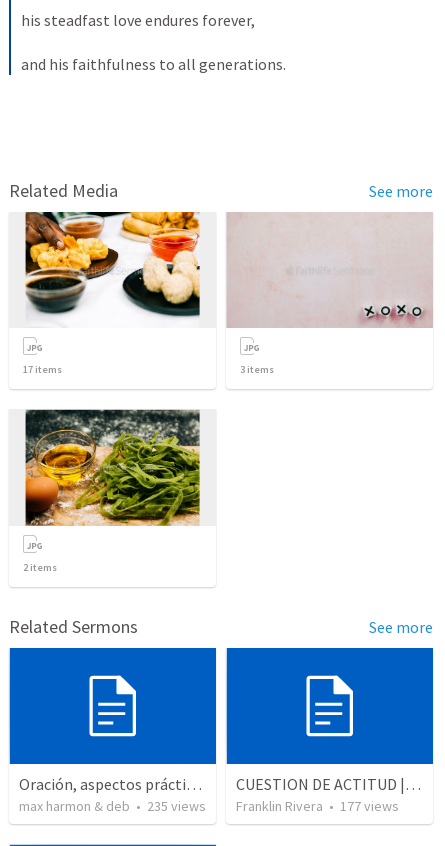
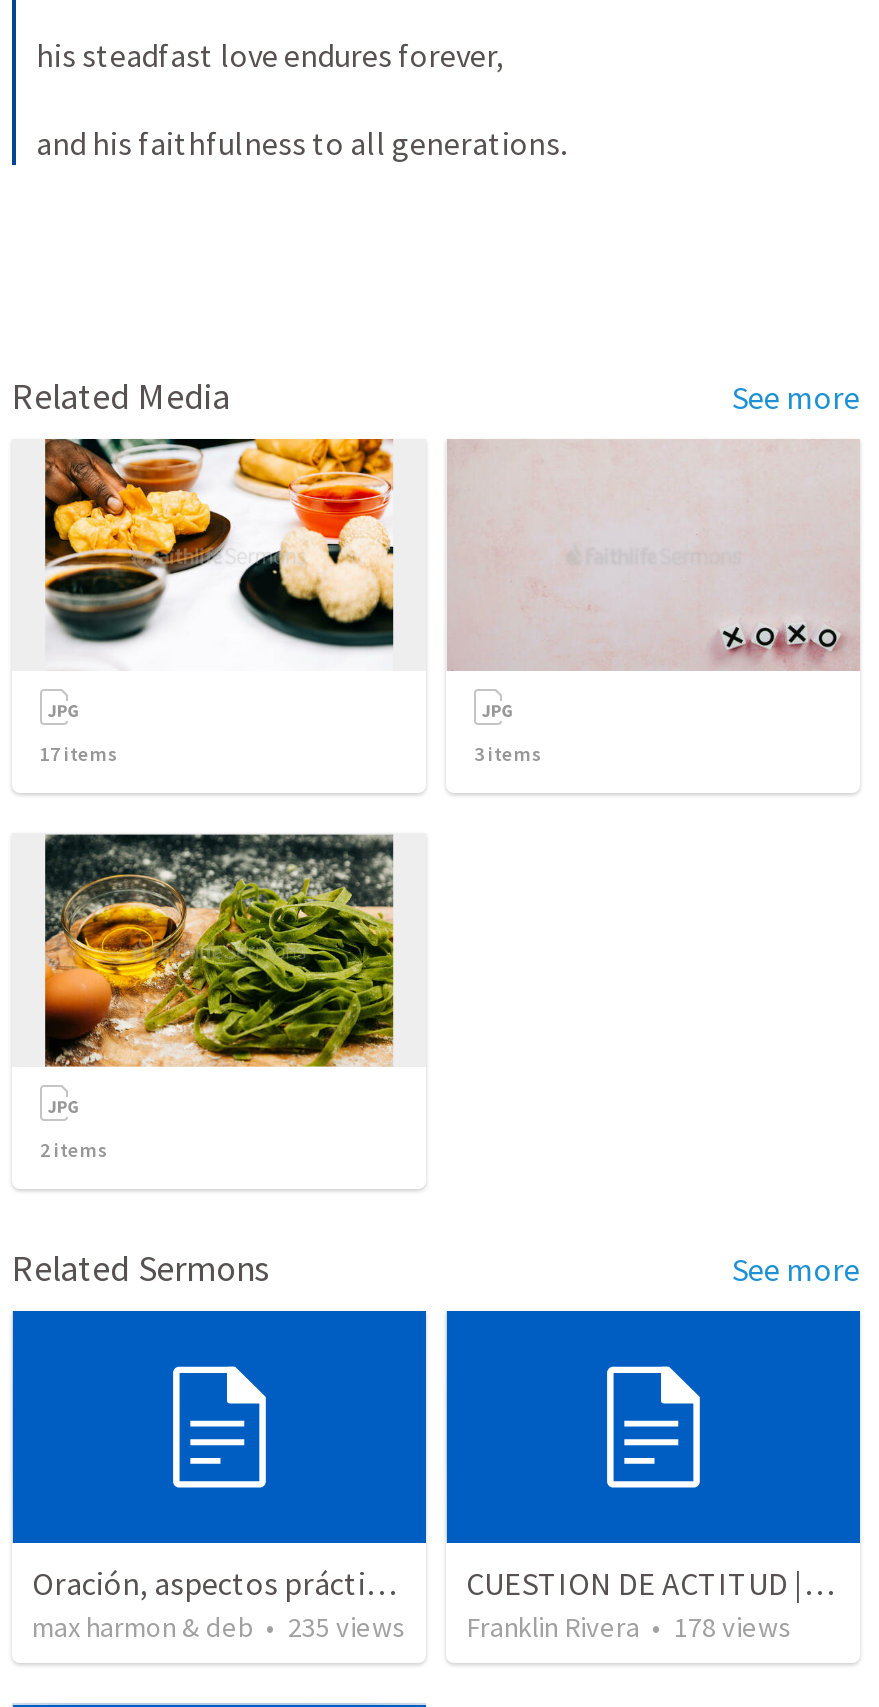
- Franklin Rivera • 177 views
+ Franklin Rivera • 178 views
